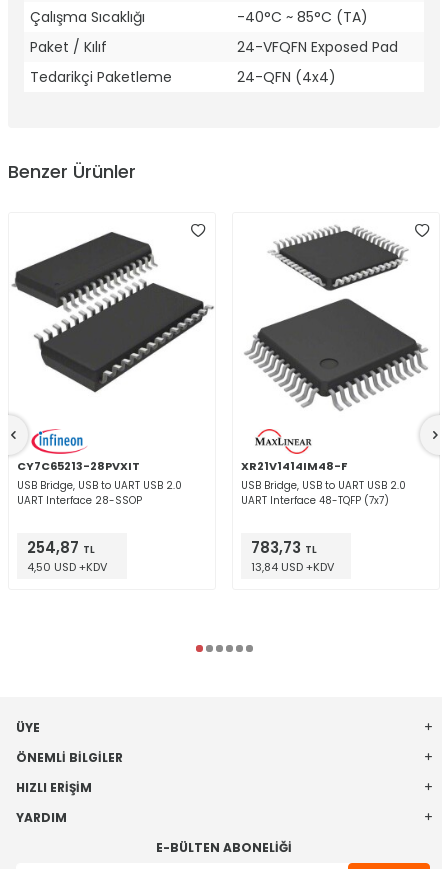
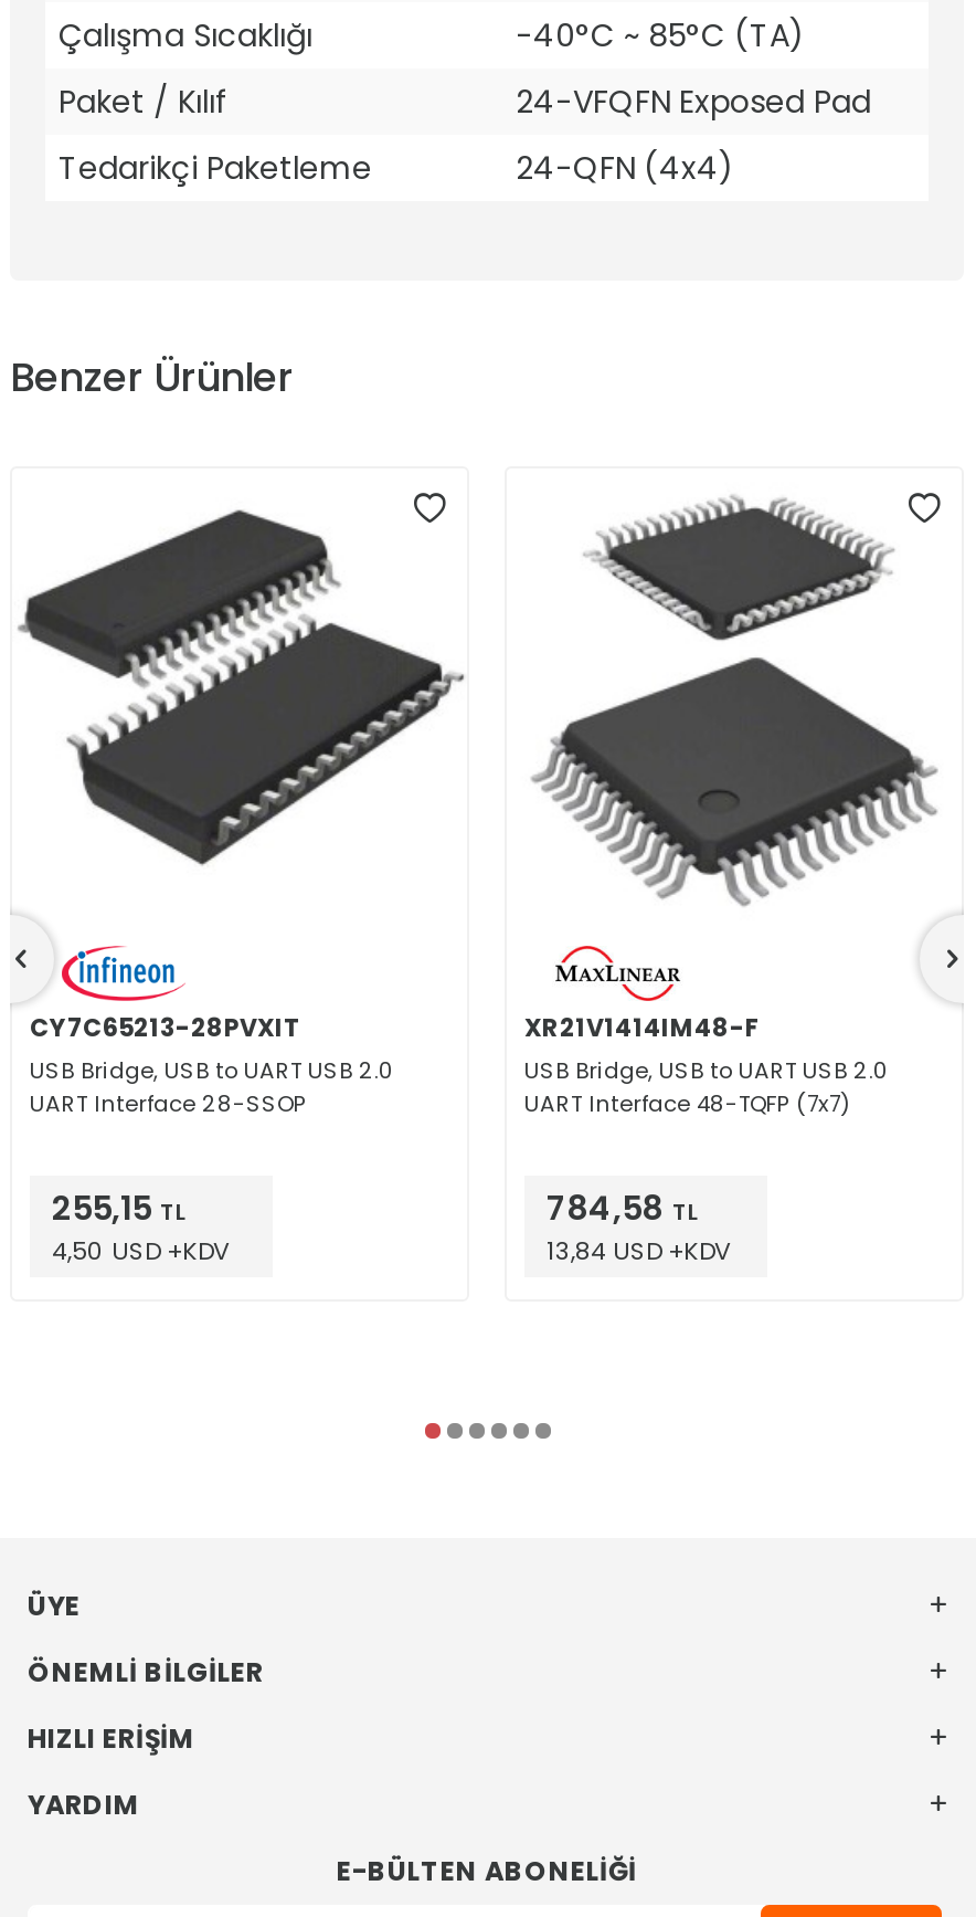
- 254,87 TL
+ 255,15 TL

- 783,73 TL
+ 784,58 TL
